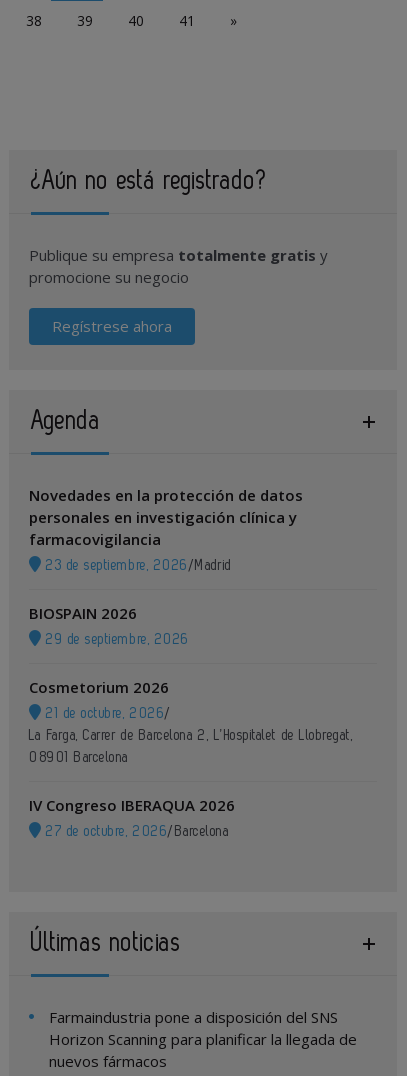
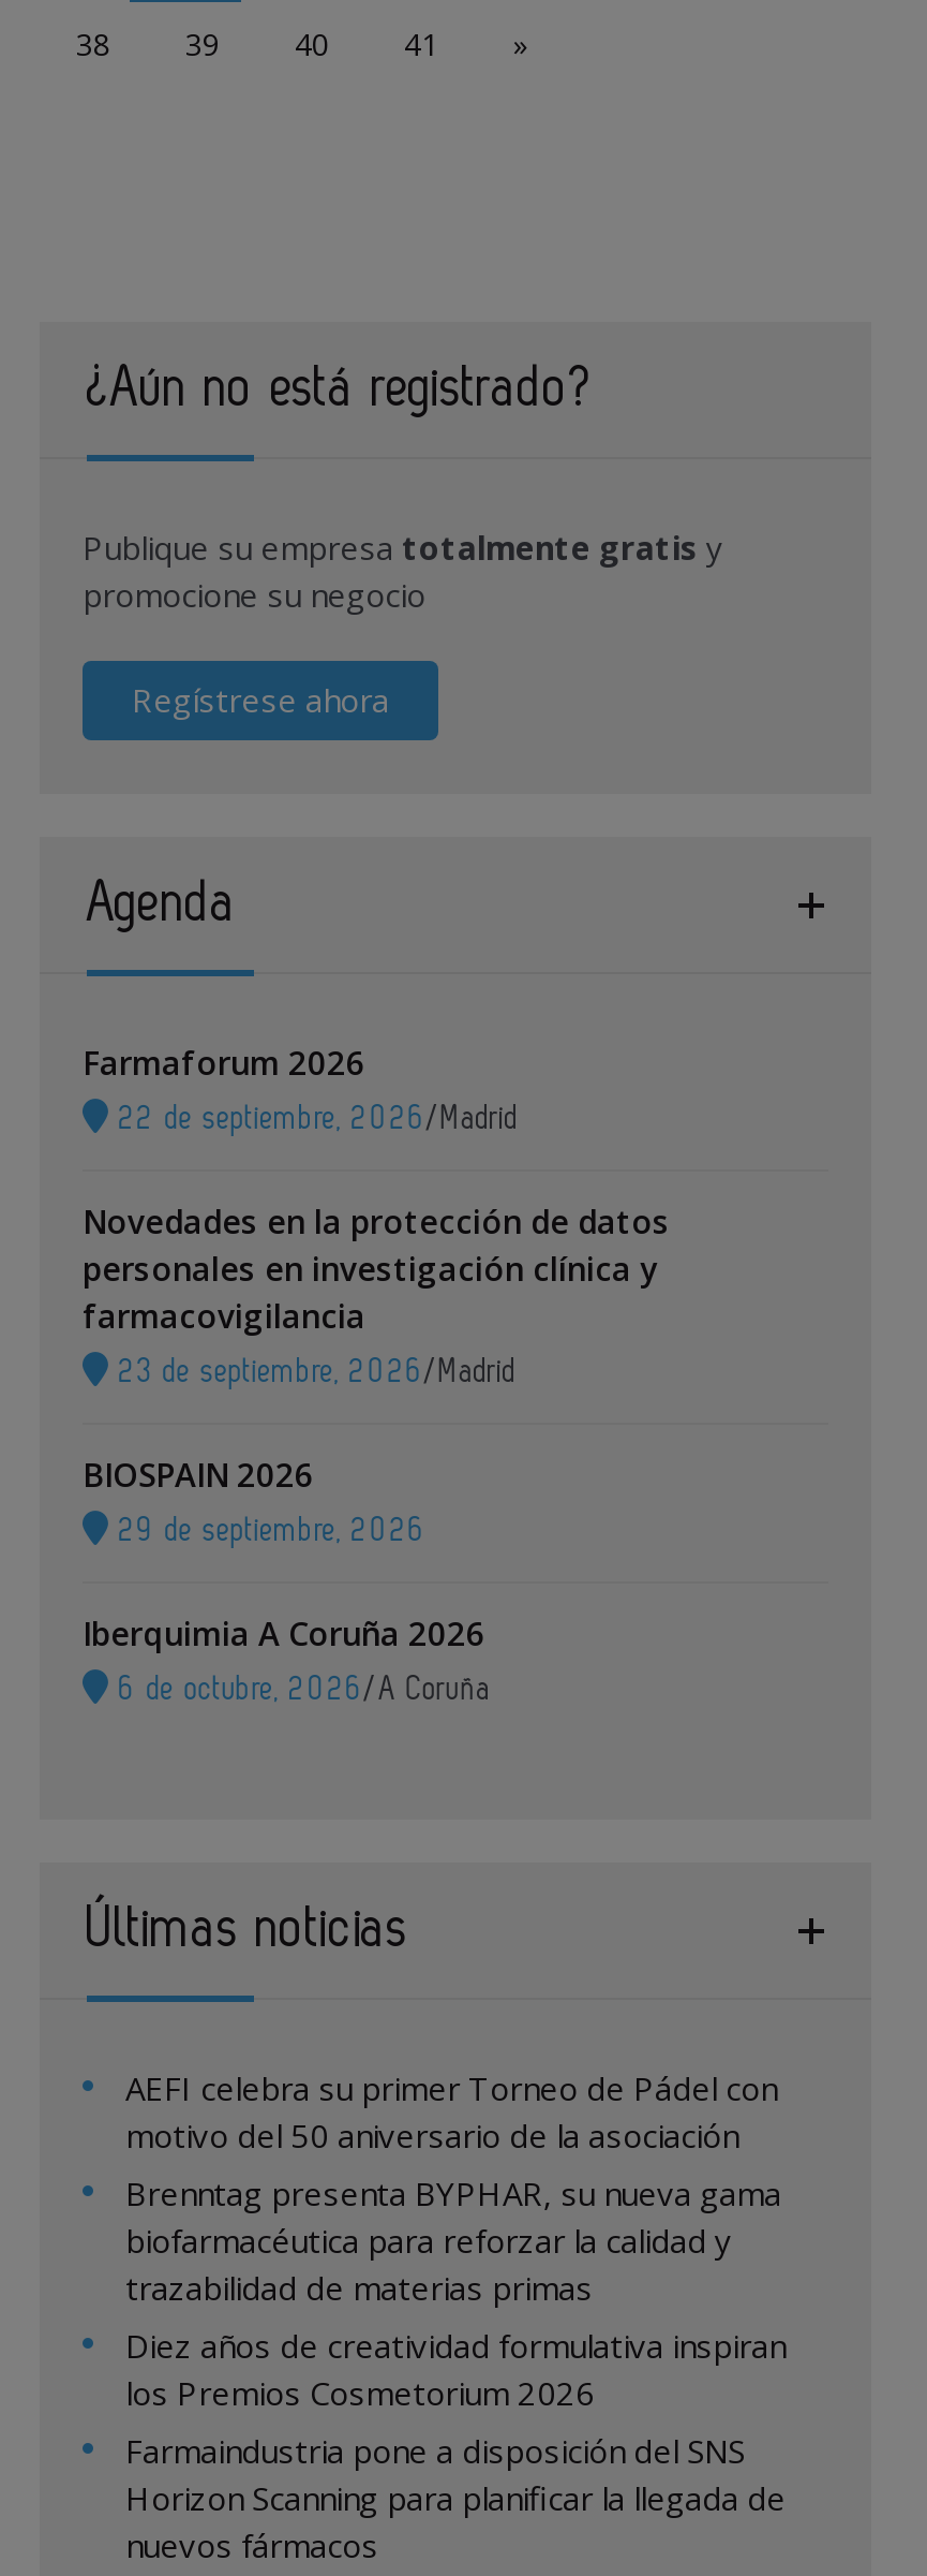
+ Farmaforum 2026
+ 22 de septiembre, 2026/Madrid

- Cosmetorium 2026
- 21 de octubre, 2026/
- La Farga, Carrer de Barcelona 2, L’Hospitalet de Llobregat,
- 08901 Barcelona
- IV Congreso IBERAQUA 2026
- 27 de octubre, 2026/ Barcelona
+ Iberquimia A Coruña 2026
+ 6 de octubre, 2026 /A Coruña

moved up: Últimas noticias

+ AEFI celebra su primer Torneo de Pádel con
+ motivo del 50 aniversario de la asociación
+ Brenntag presenta BYPHAR, su nueva gama
+ biofarmacéutica para reforzar la calidad y
+ trazabilidad de materias primas
+ Diez años de creatividad formulativa inspiran
+ los Premios Cosmetorium 2026
